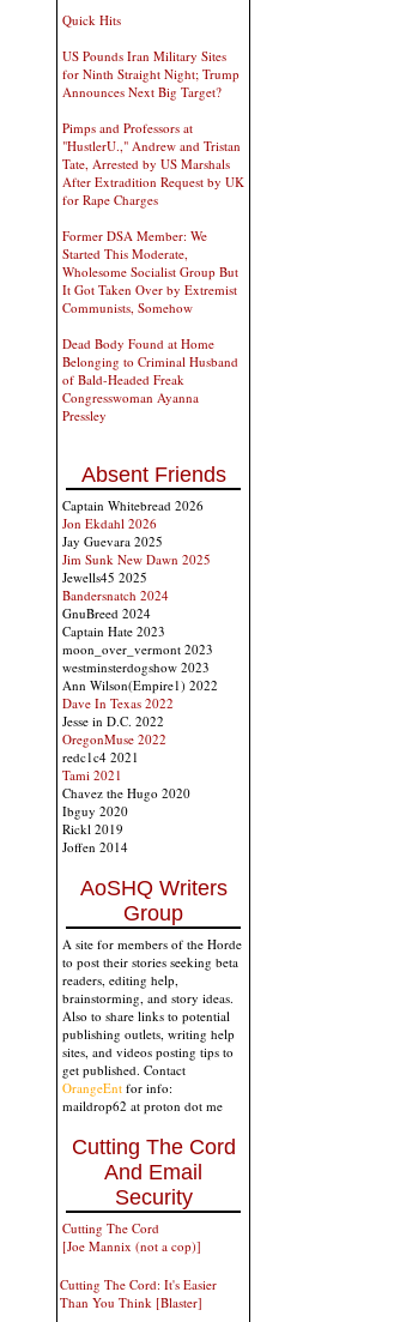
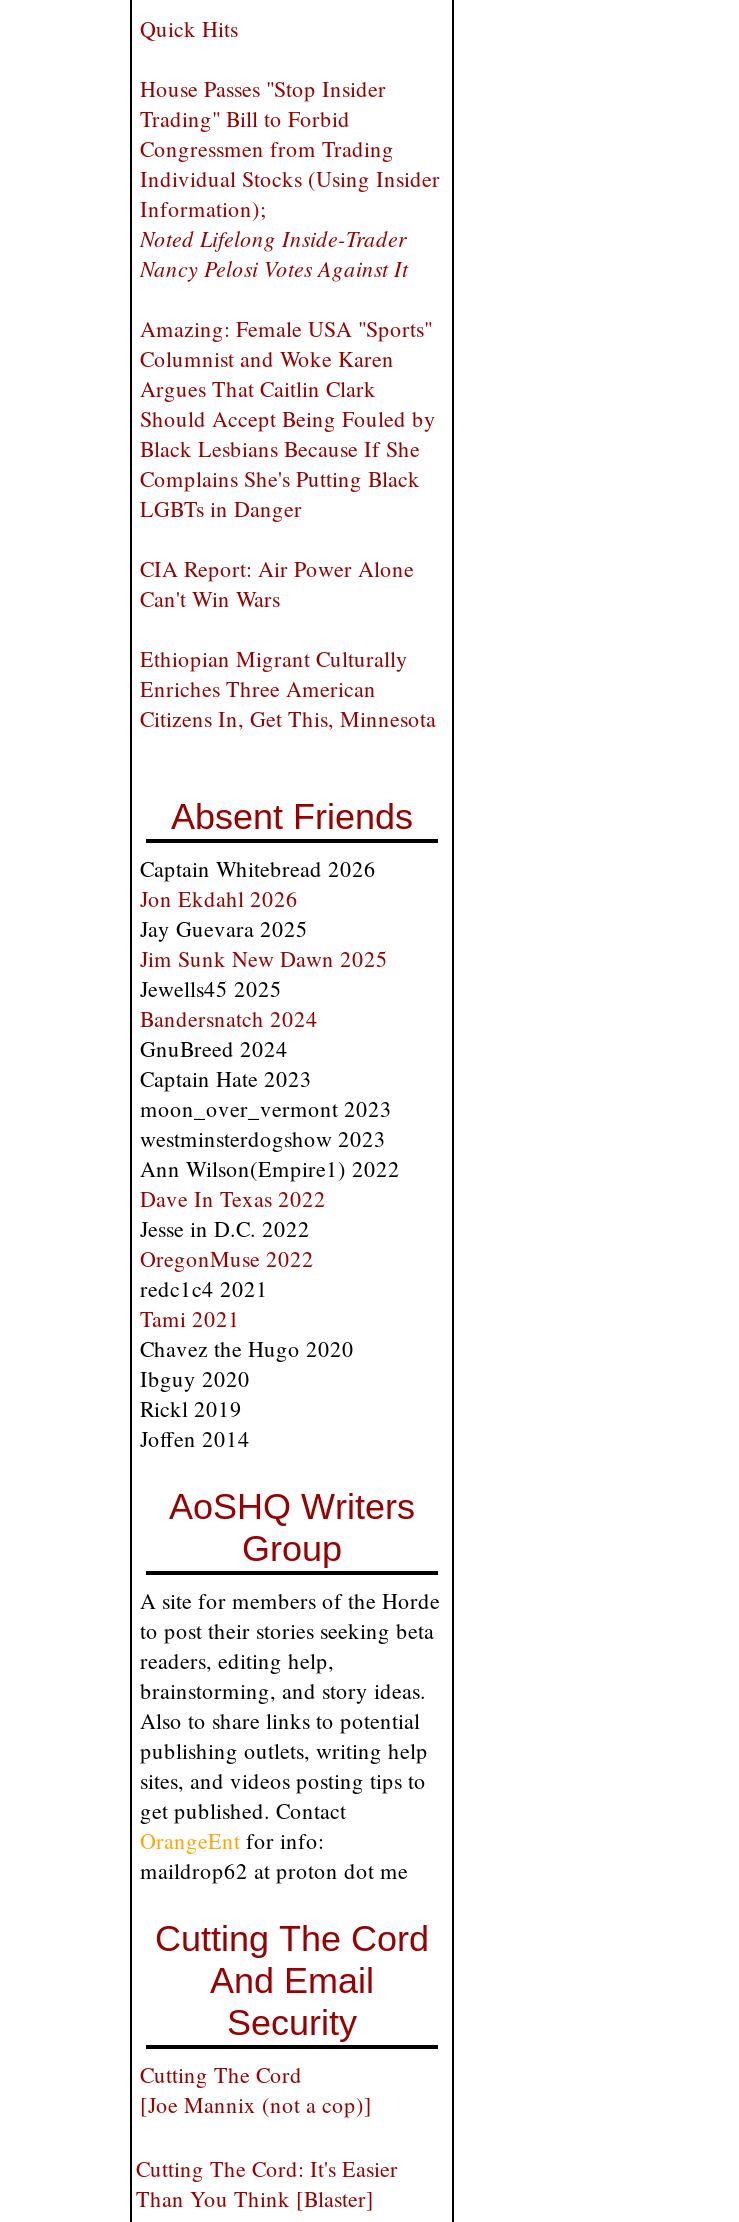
- US Pounds Iran Military Sites
- for Ninth Straight Night; Trump
- Announces Next Big Target?
+ House Passes "Stop Insider
+ Trading" Bill to Forbid
+ Congressmen from Trading
+ Individual Stocks (Using Insider
+ Information);
+ Noted Lifelong Inside-Trader
+ Nancy Pelosi Votes Against It

- Pimps and Professors at
- "HustlerU.," Andrew and Tristan
- Tate, Arrested by US Marshals
- After Extradition Request by UK
- for Rape Charges
+ Amazing: Female USA "Sports"
+ Columnist and Woke Karen
+ Argues That Caitlin Clark
+ Should Accept Being Fouled by
+ Black Lesbians Because If She
+ Complains She's Putting Black
+ LGBTs in Danger

- Former DSA Member: We
- Started This Moderate,
- Wholesome Socialist Group But
- It Got Taken Over by Extremist
- Communists, Somehow
+ CIA Report: Air Power Alone
+ Can't Win Wars

- Dead Body Found at Home
- Belonging to Criminal Husband
- of Bald-Headed Freak
- Congresswoman Ayanna
- Pressley
+ Ethiopian Migrant Culturally
+ Enriches Three American
+ Citizens In, Get This, Minnesota
